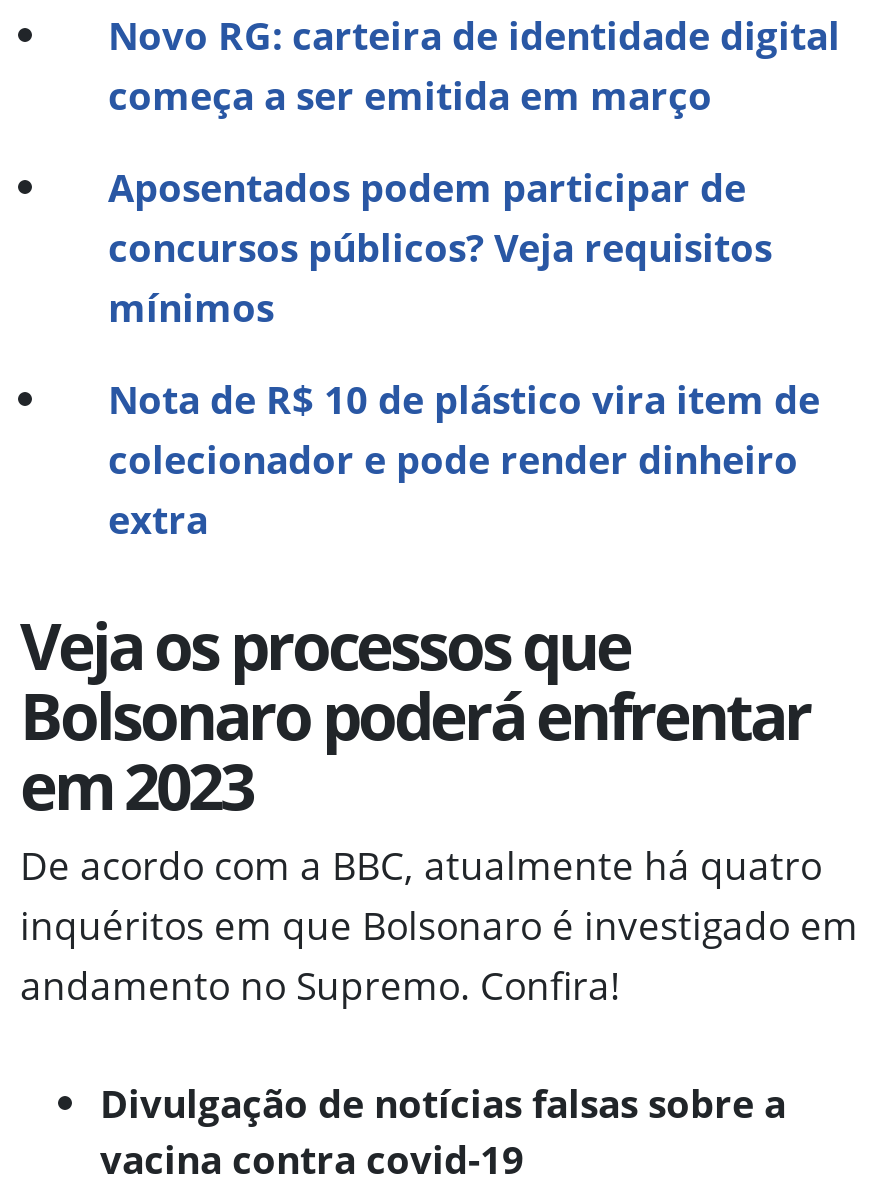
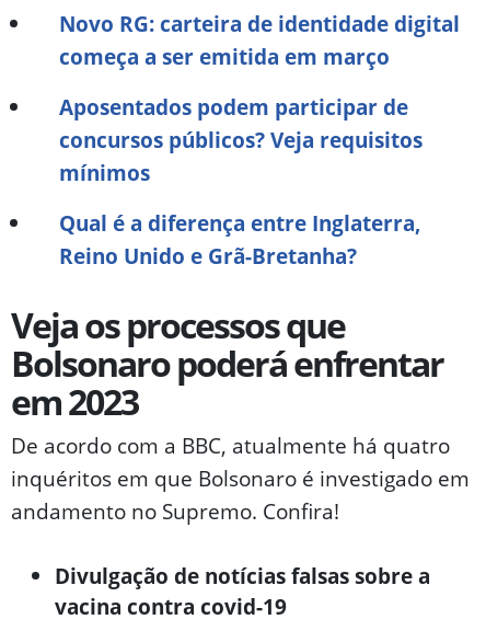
- Nota de R$ 10 de plástico vira item de
- colecionador e pode render dinheiro
- extra
+ Qual é a diferença entre Inglaterra,
+ Reino Unido e Grã-Bretanha?
